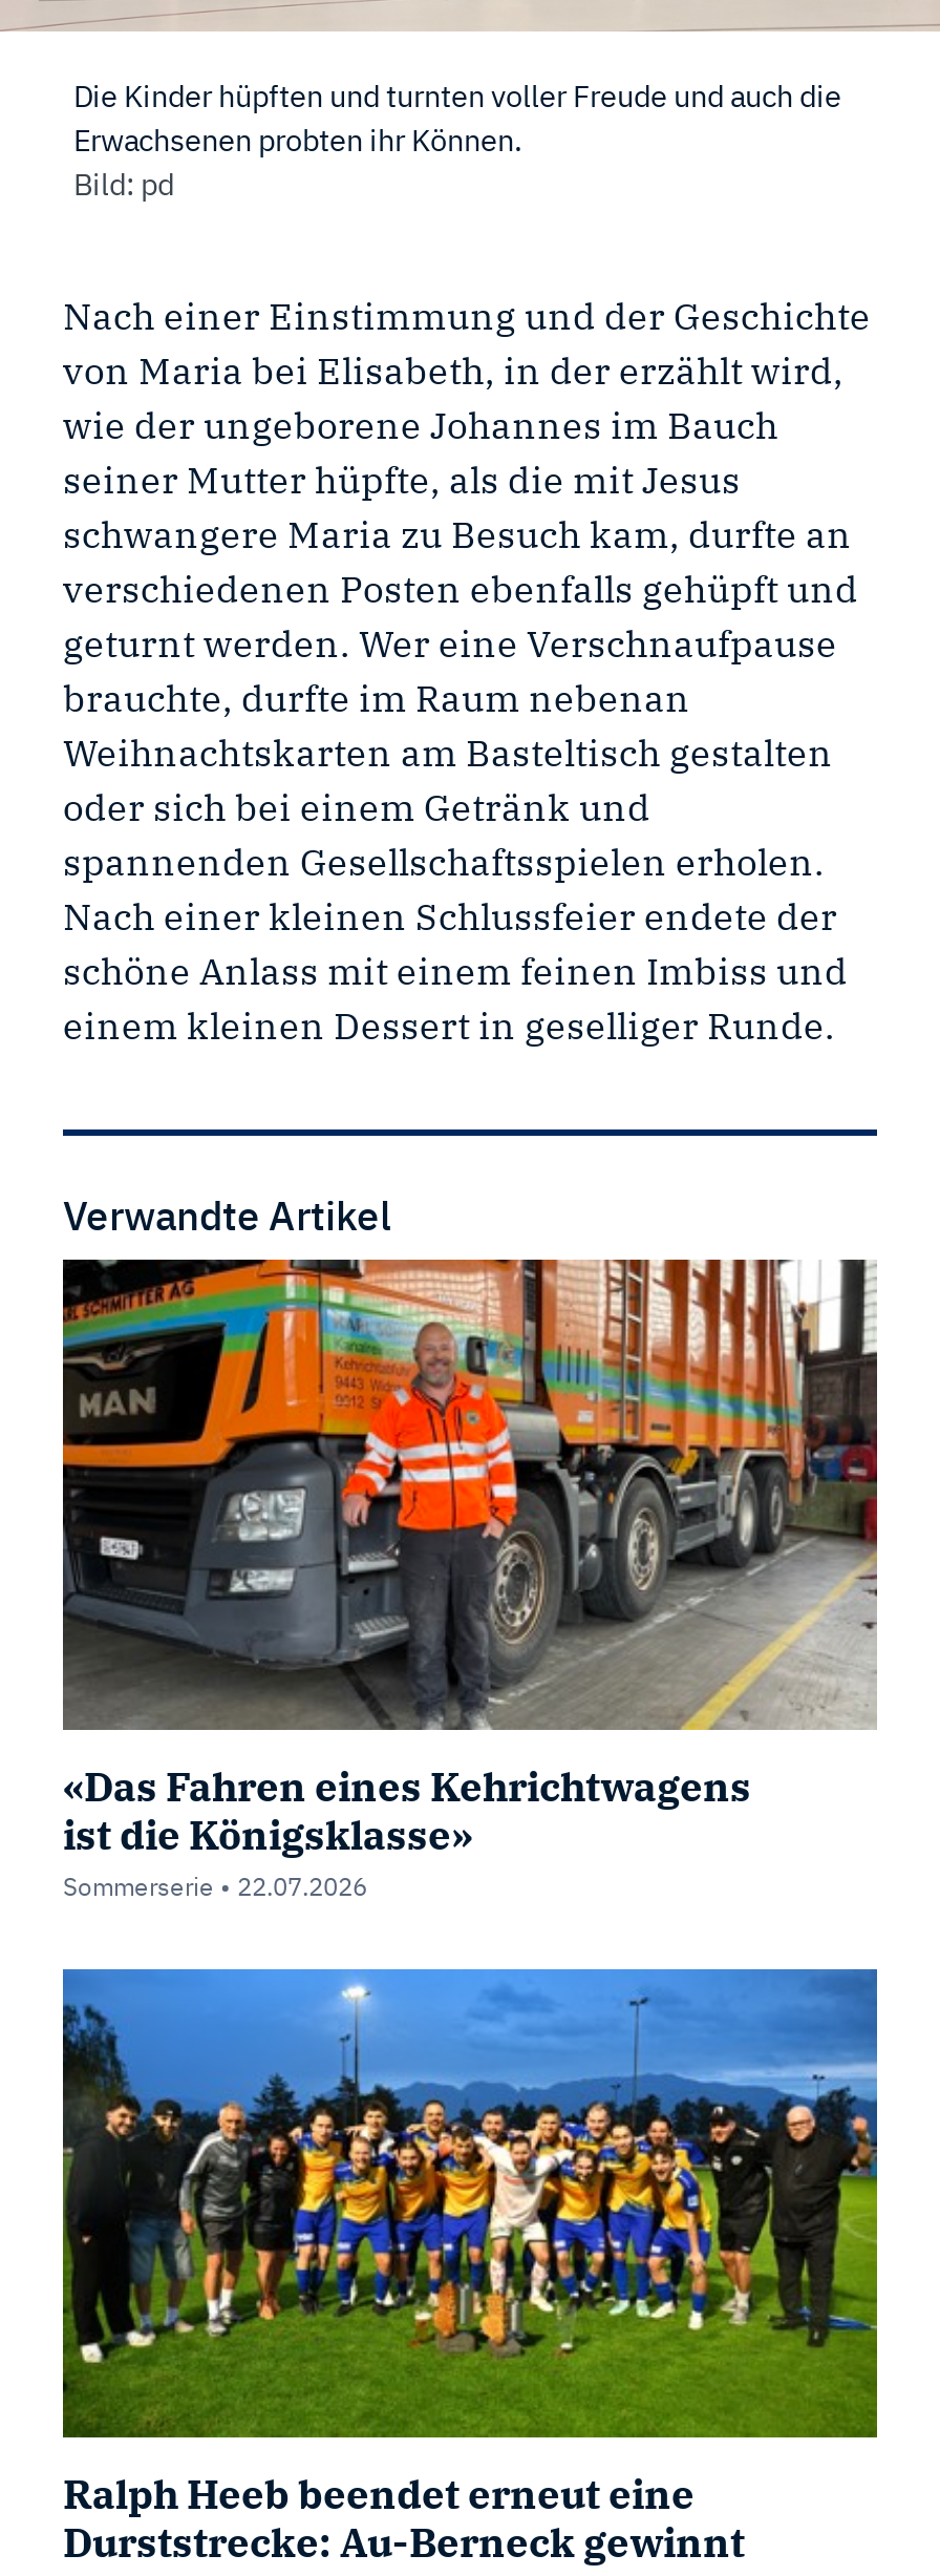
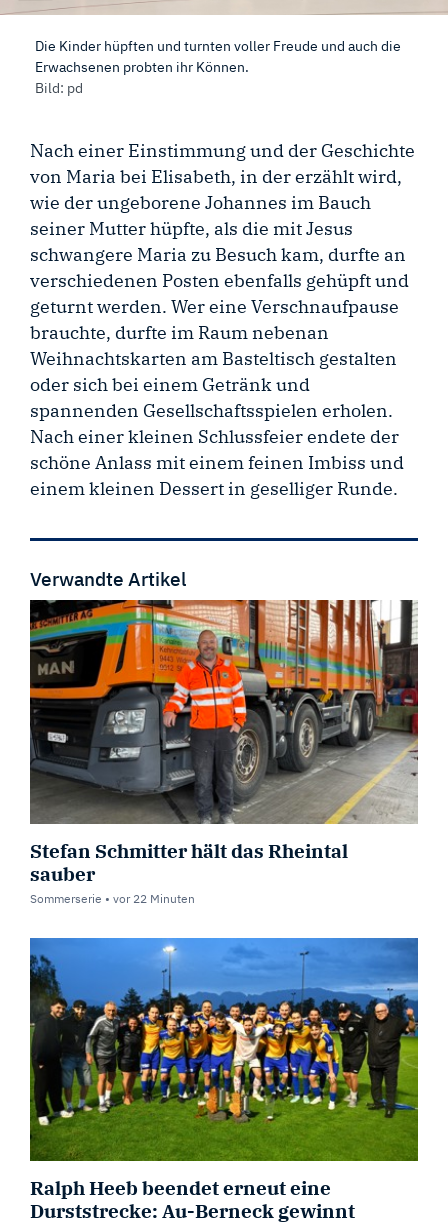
- «Das Fahren eines Kehrichtwagens
- ist die Königsklasse»
- Sommerserie • 22.07.2026
+ Stefan Schmitter hält das Rheintal
+ sauber
+ Sommerserie • vor 22 Minuten
